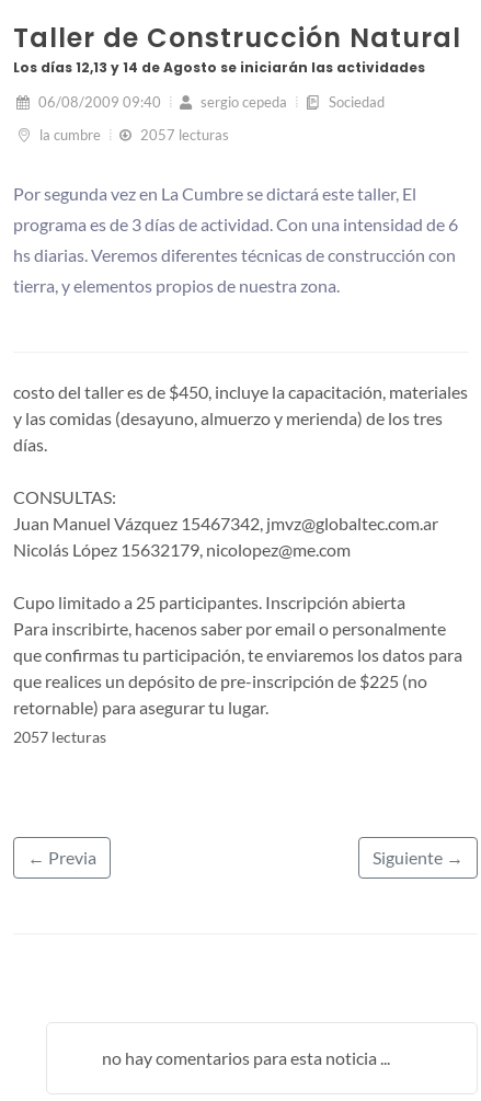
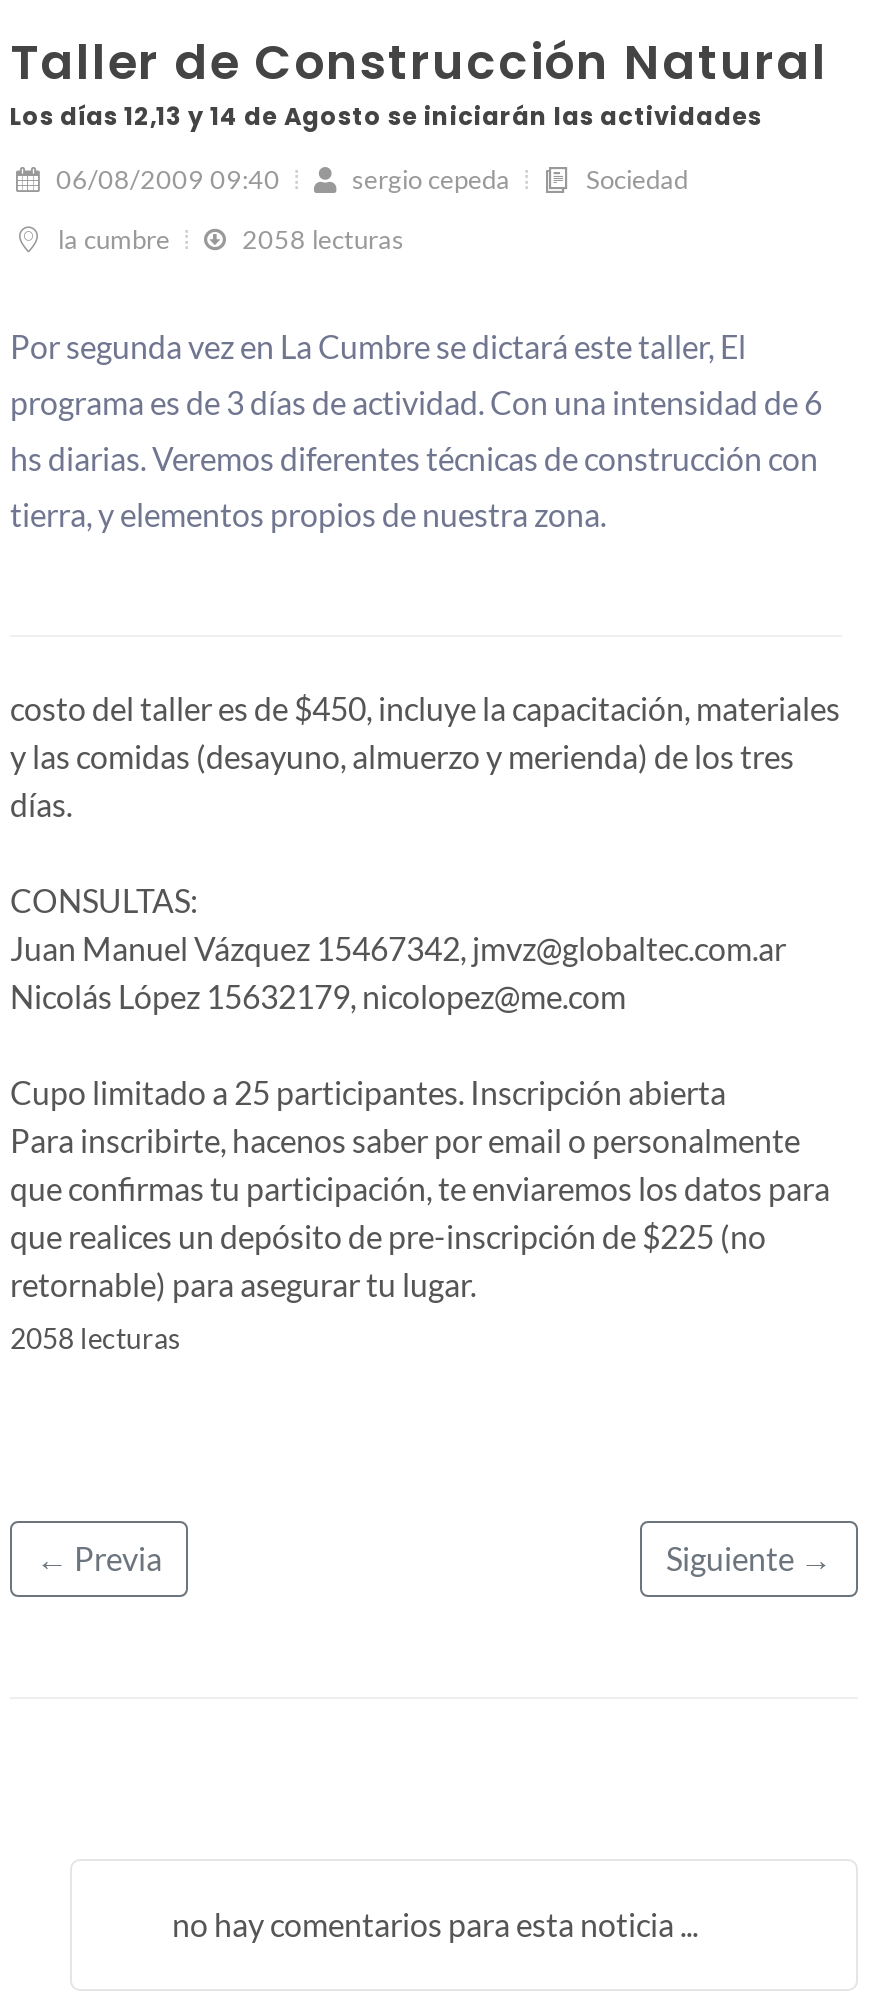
- 2057 lecturas
+ 2058 lecturas

- 2057 lecturas
+ 2058 lecturas
